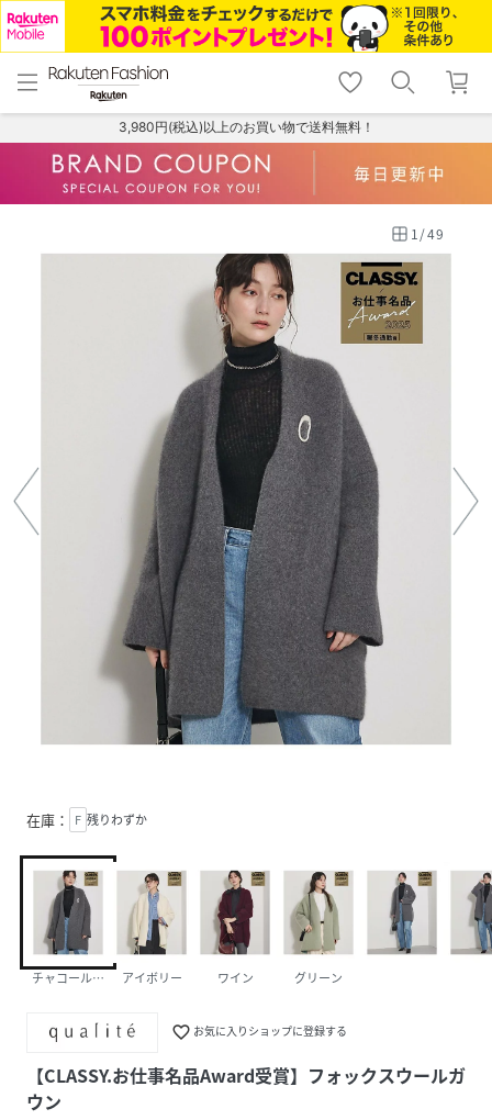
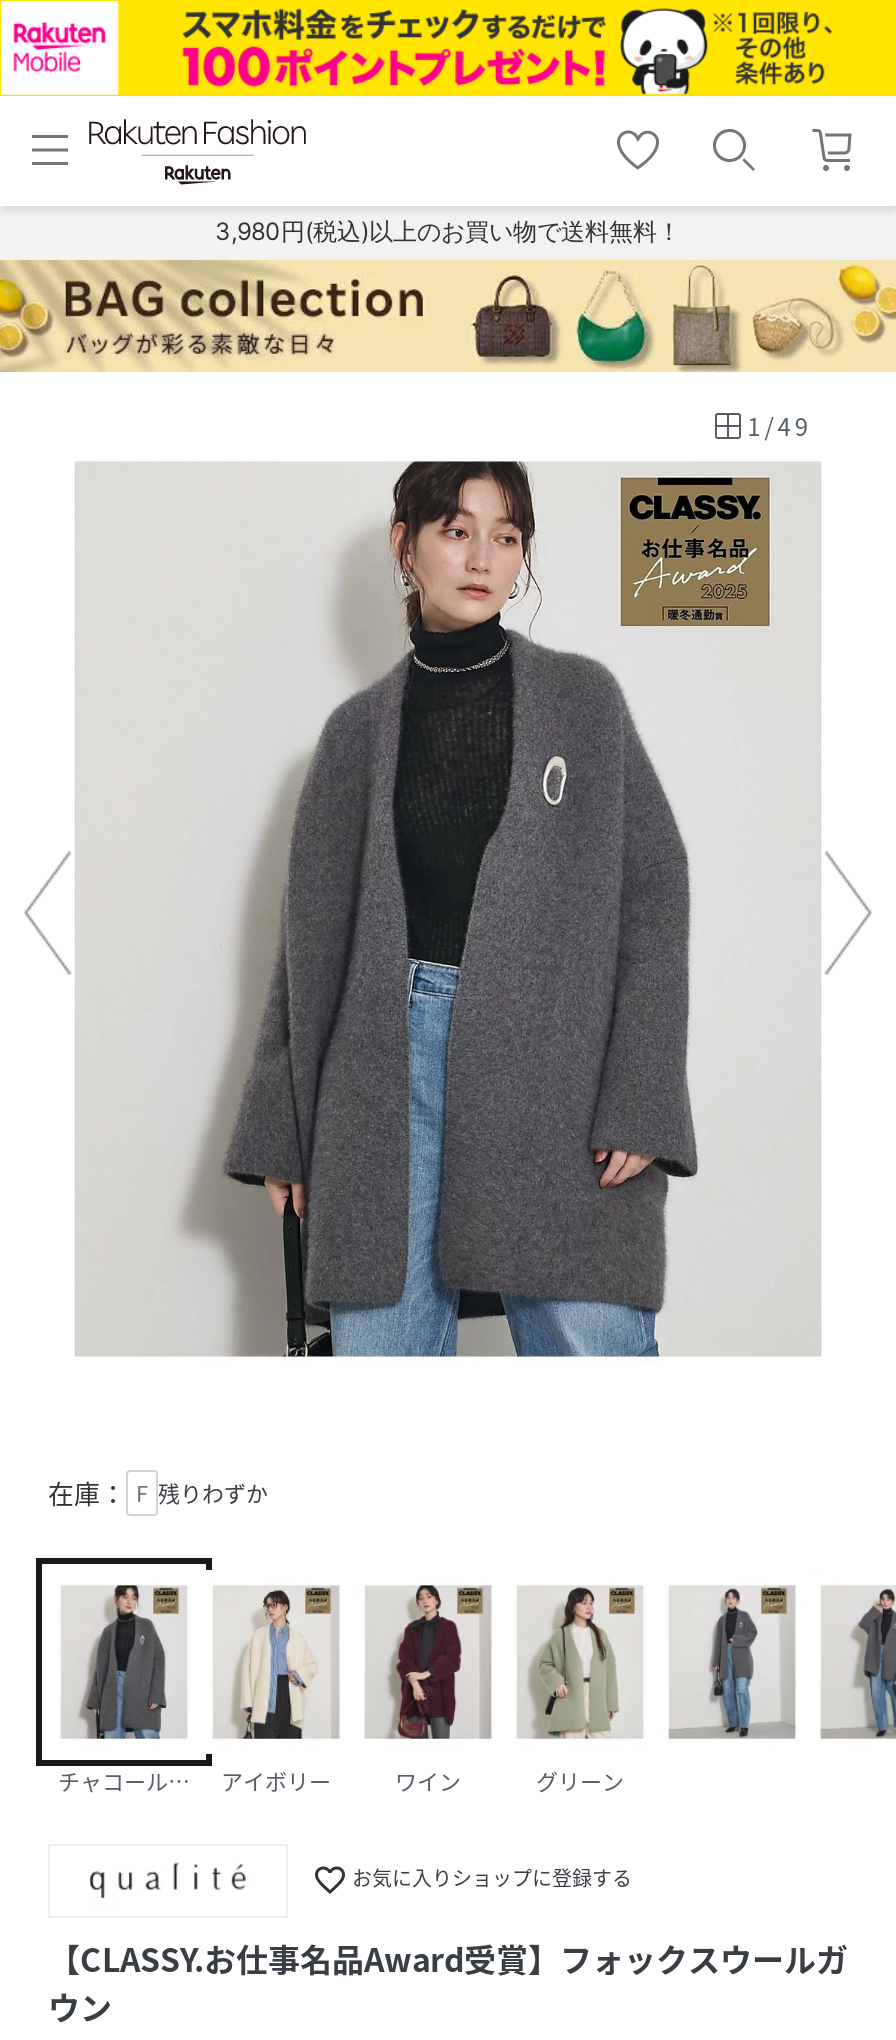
- [image]
+ [image]
